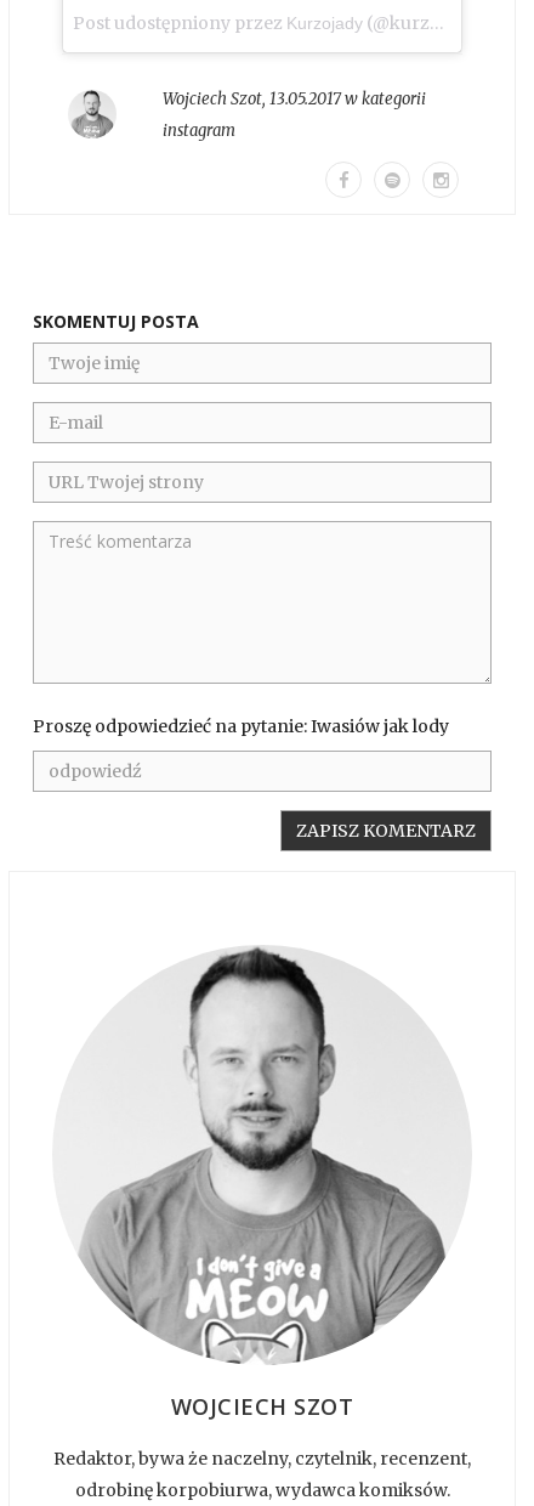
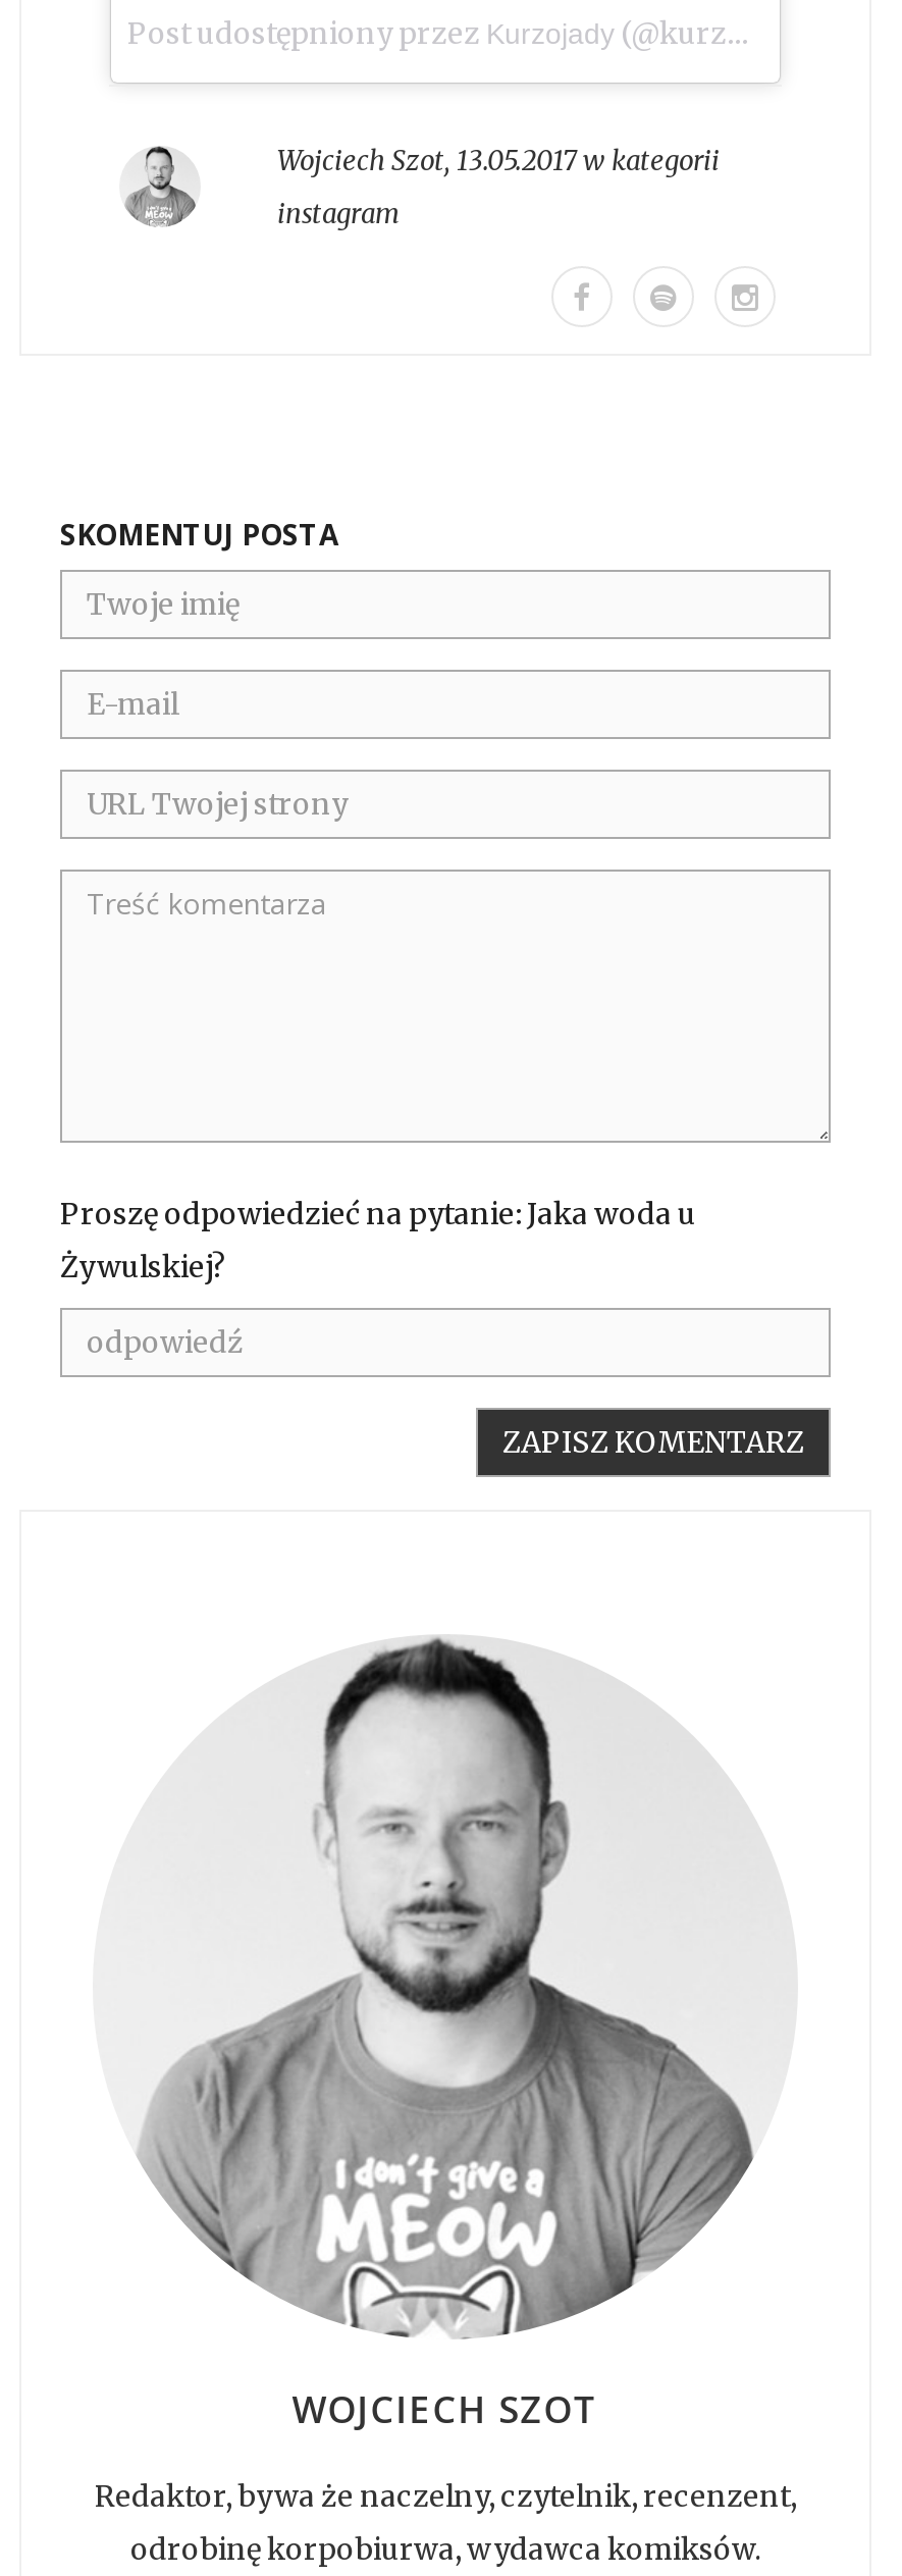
- Proszę odpowiedzieć na pytanie: Iwasiów jak lody
+ Proszę odpowiedzieć na pytanie: Jaka woda u
+ Żywulskiej?
